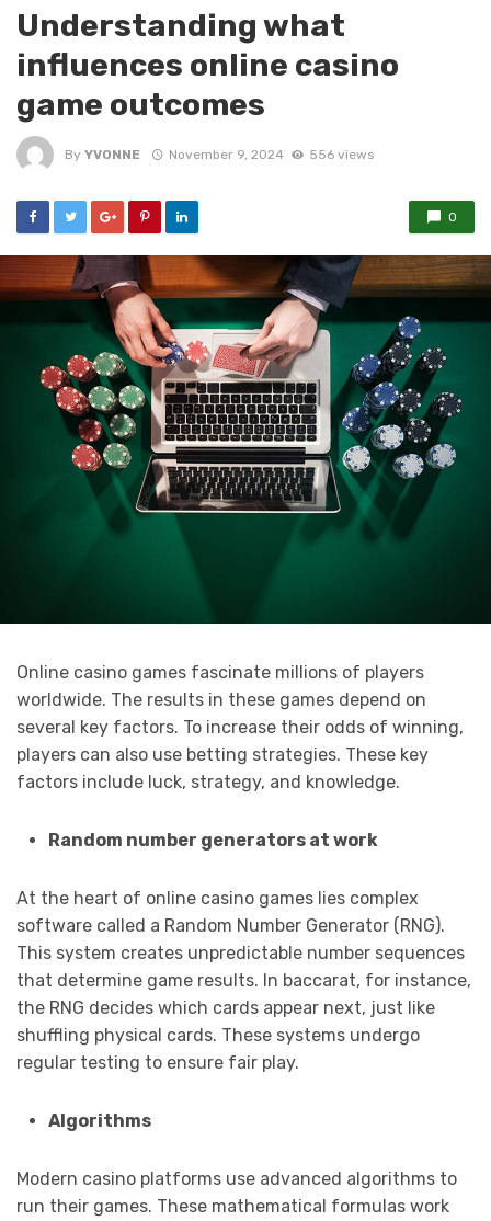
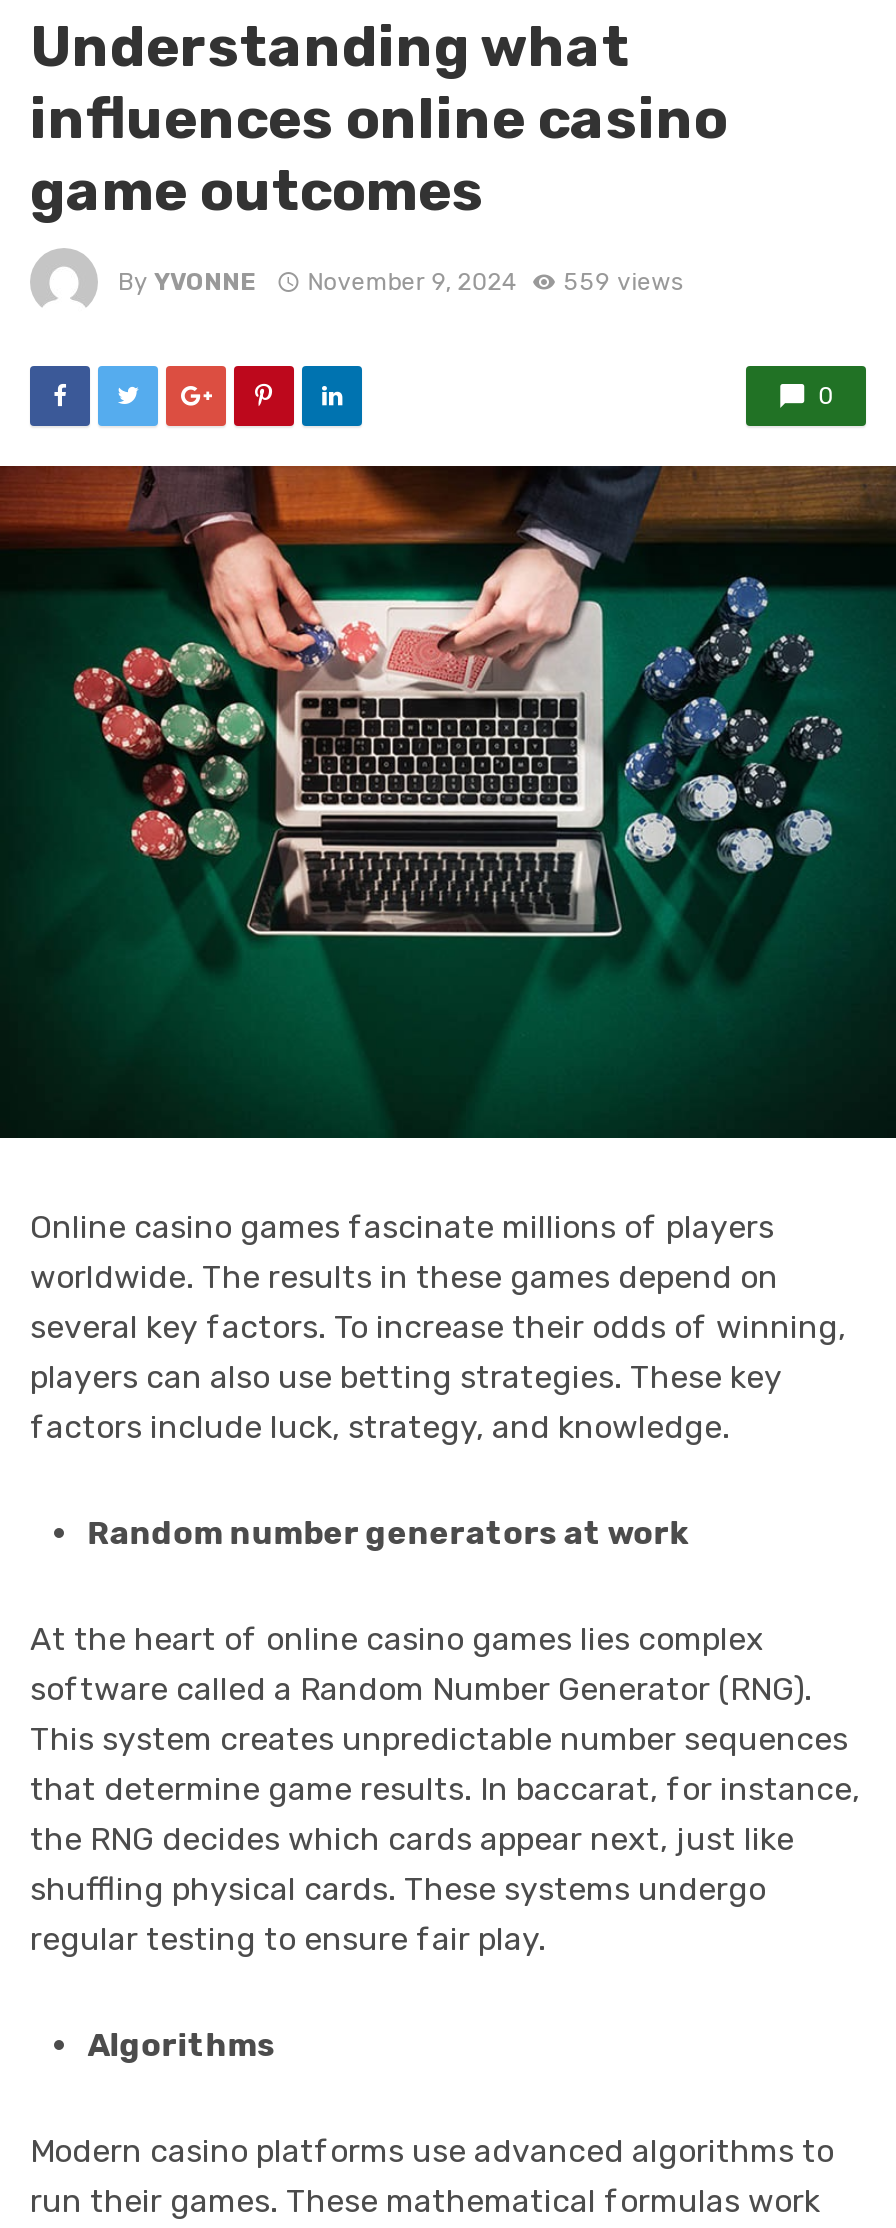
- By YVONNE November 9, 2024 556 views
+ By YVONNE November 9, 2024 559 views
